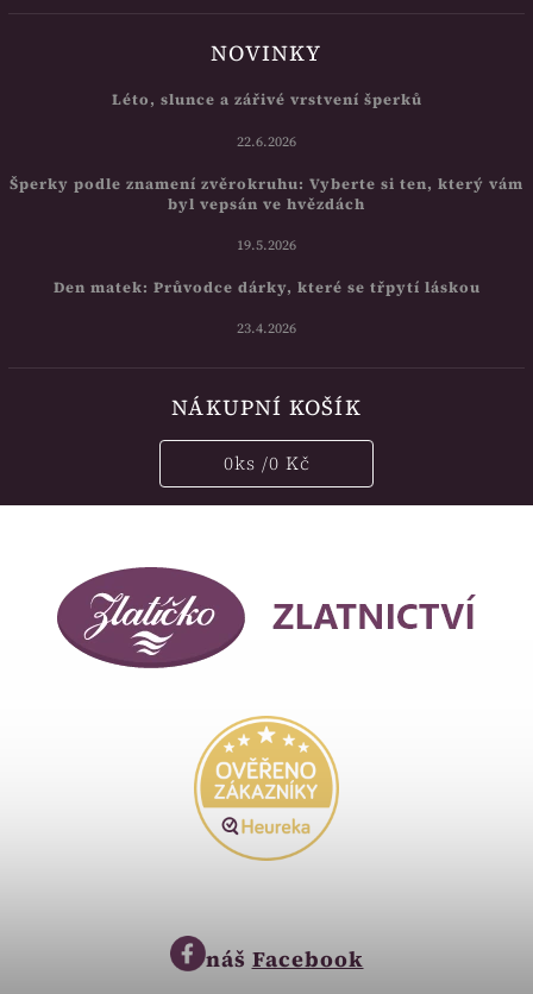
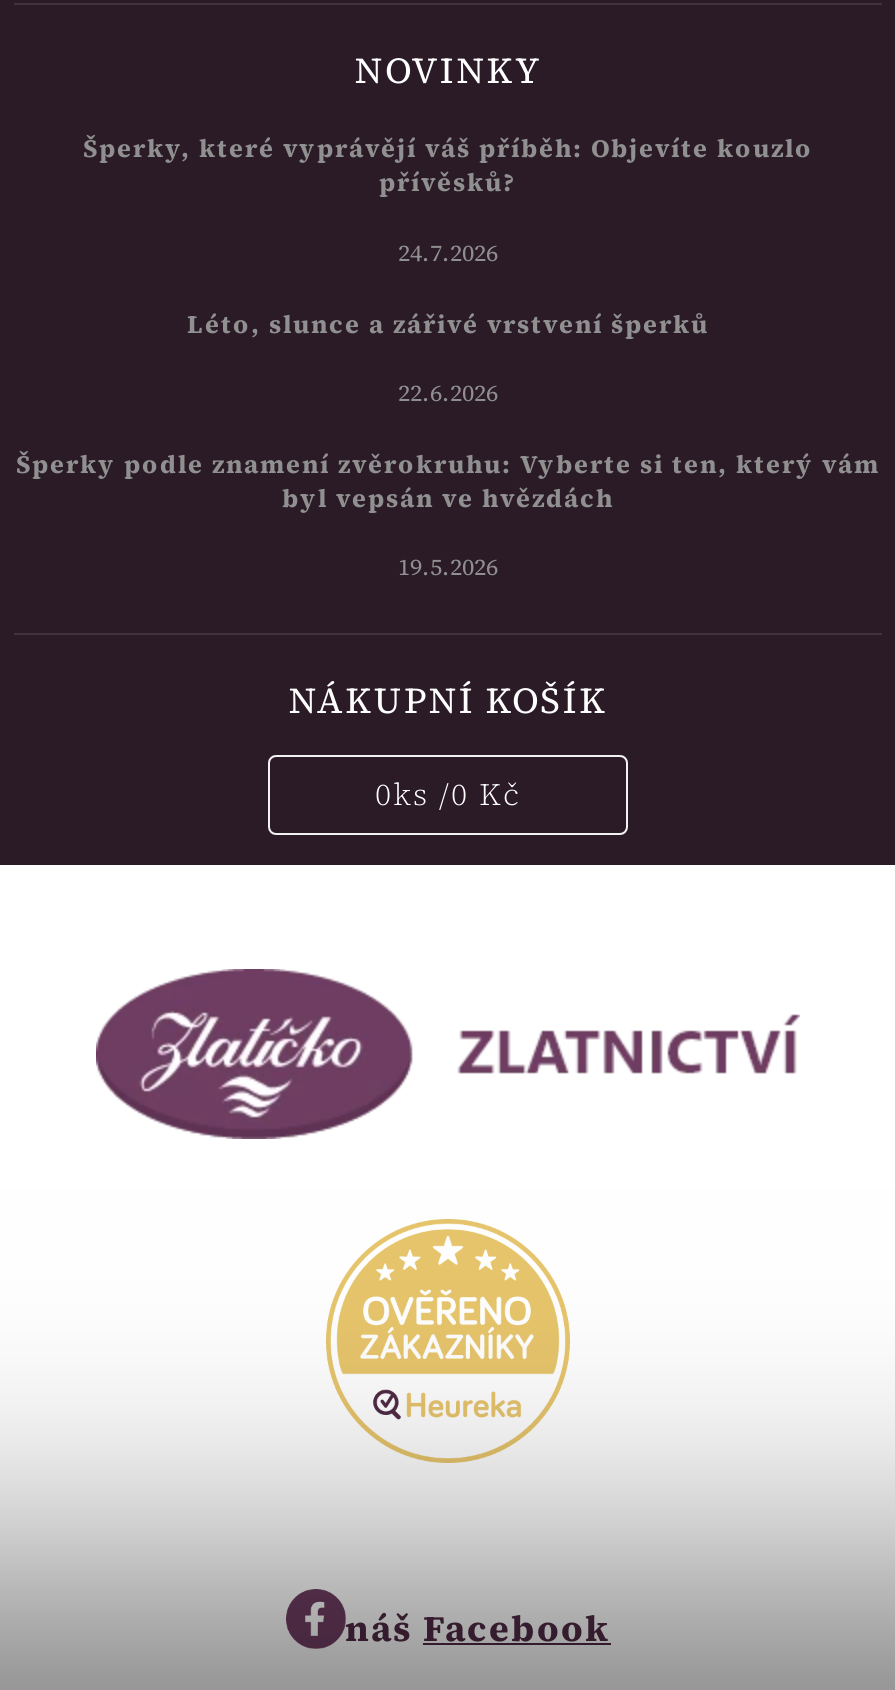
+ Šperky, které vyprávějí váš příběh: Objevíte kouzlo
+ přívěsků?
+ 24.7.2026

moved down: Léto, slunce a zářivé vrstvení šperků | 22.6.2026 | Šperky podle znamení zvěrokruhu: Vyberte si ten, který vám | byl vepsán ve hvězdách | 19.5.2026

- Den matek: Průvodce dárky, které se třpytí láskou
- 23.4.2026
